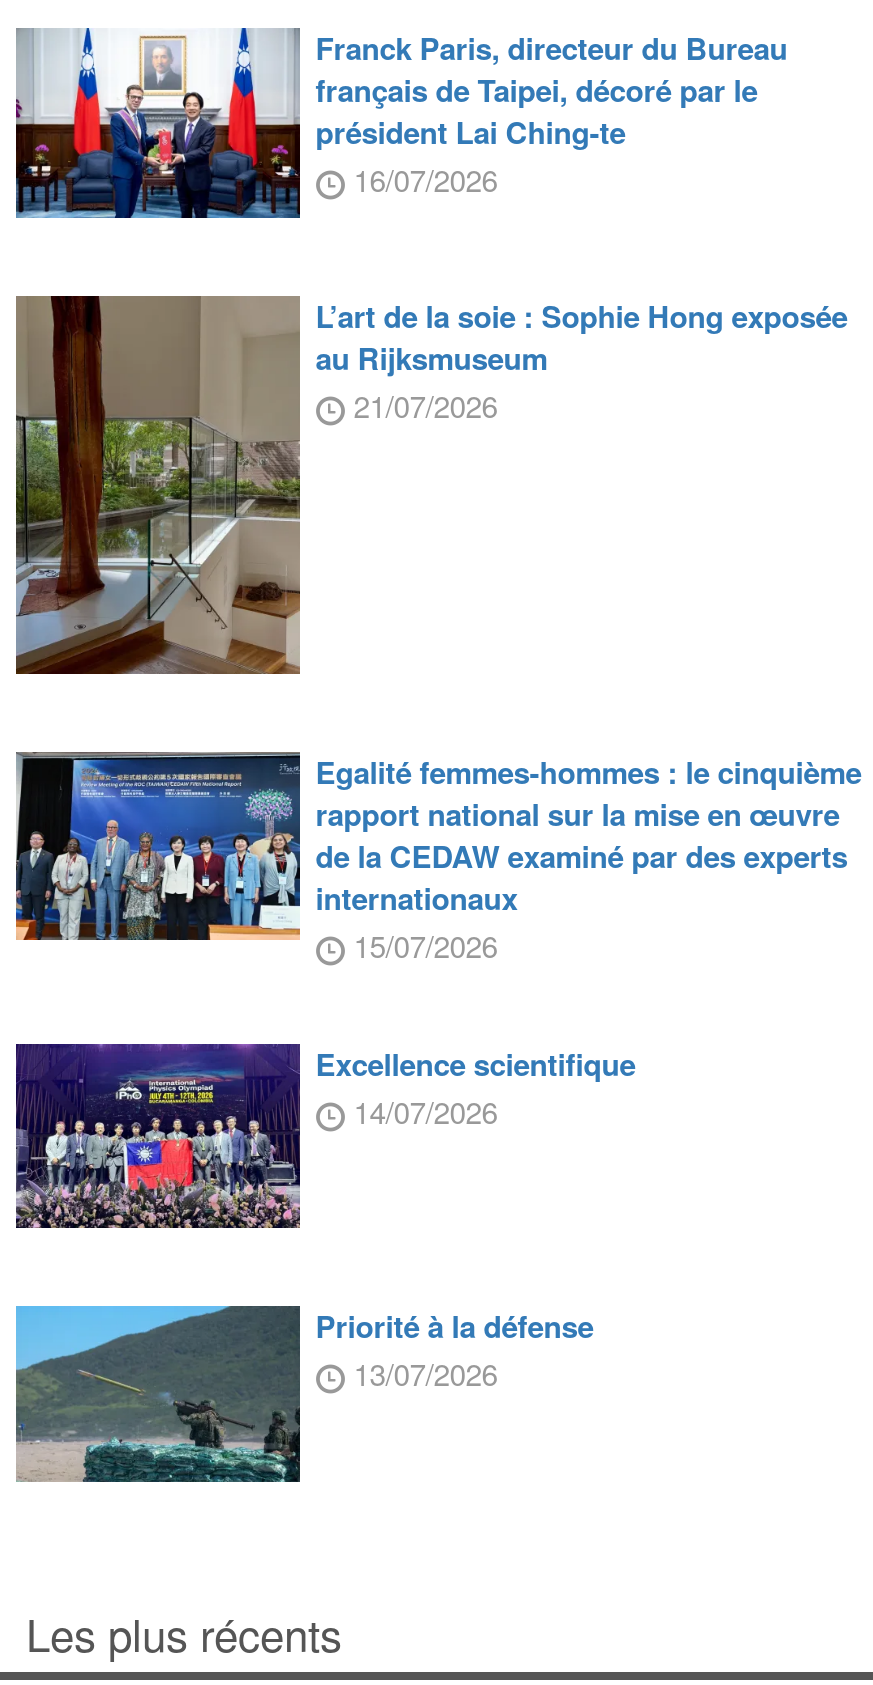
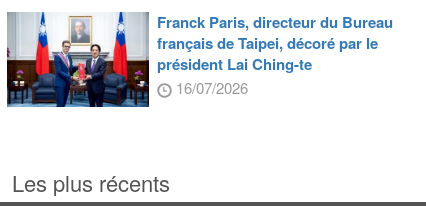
- [image]
- L’art de la soie : Sophie Hong exposée
- au Rijksmuseum
- 21/07/2026

- [image]
- Egalité femmes-hommes : le cinquième
- rapport national sur la mise en œuvre
- de la CEDAW examiné par des experts
- internationaux
- 15/07/2026
- Excellence scientifique
- 14/07/2026

- [image]

- [image]
- Priorité à la défense
- 13/07/2026
